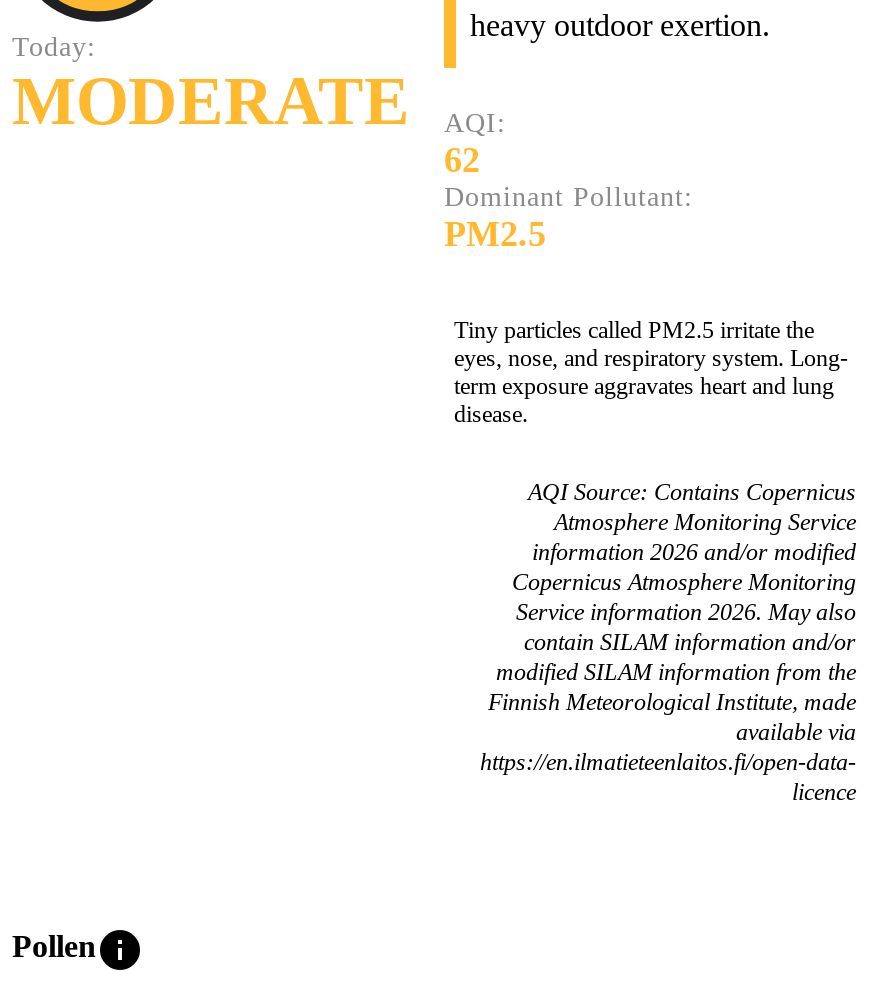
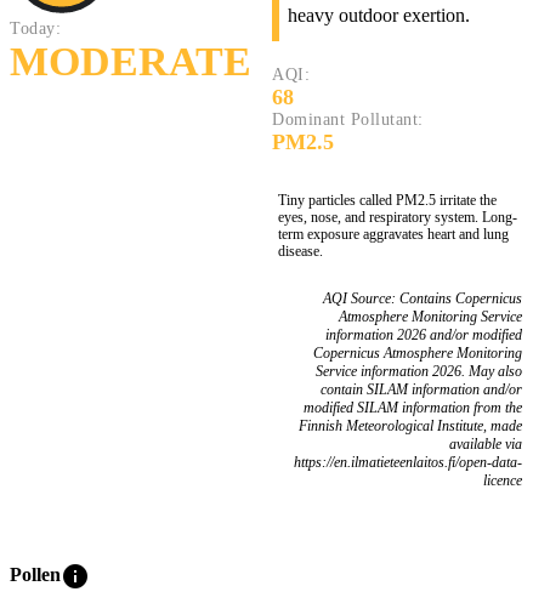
- 62
+ 68
